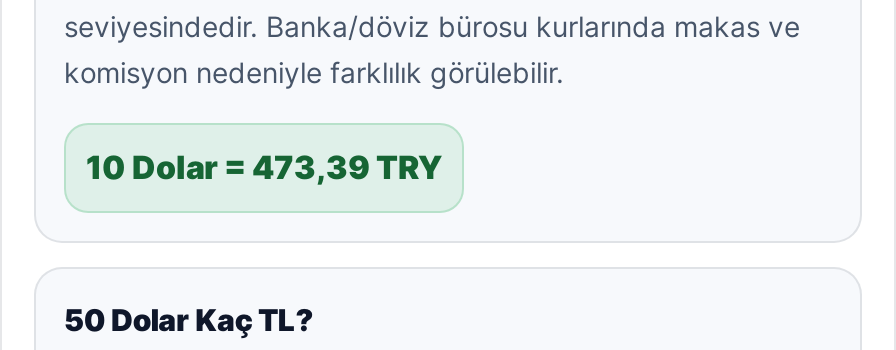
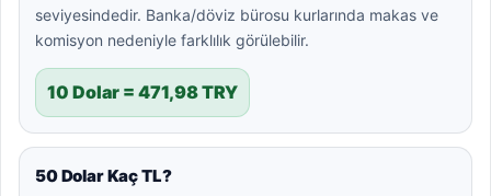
- 10 Dolar = 473,39 TRY
+ 10 Dolar = 471,98 TRY
